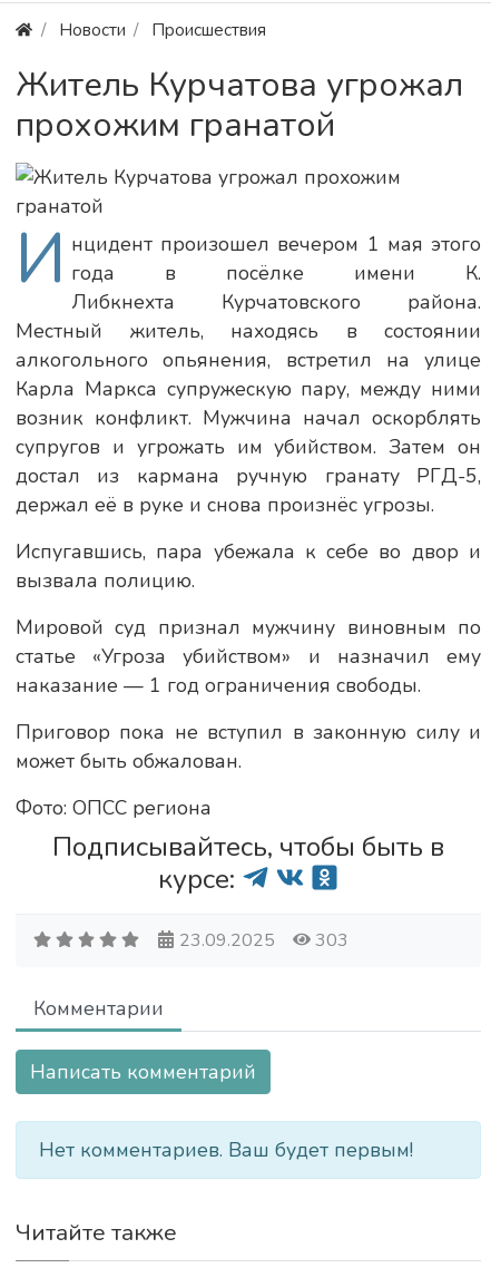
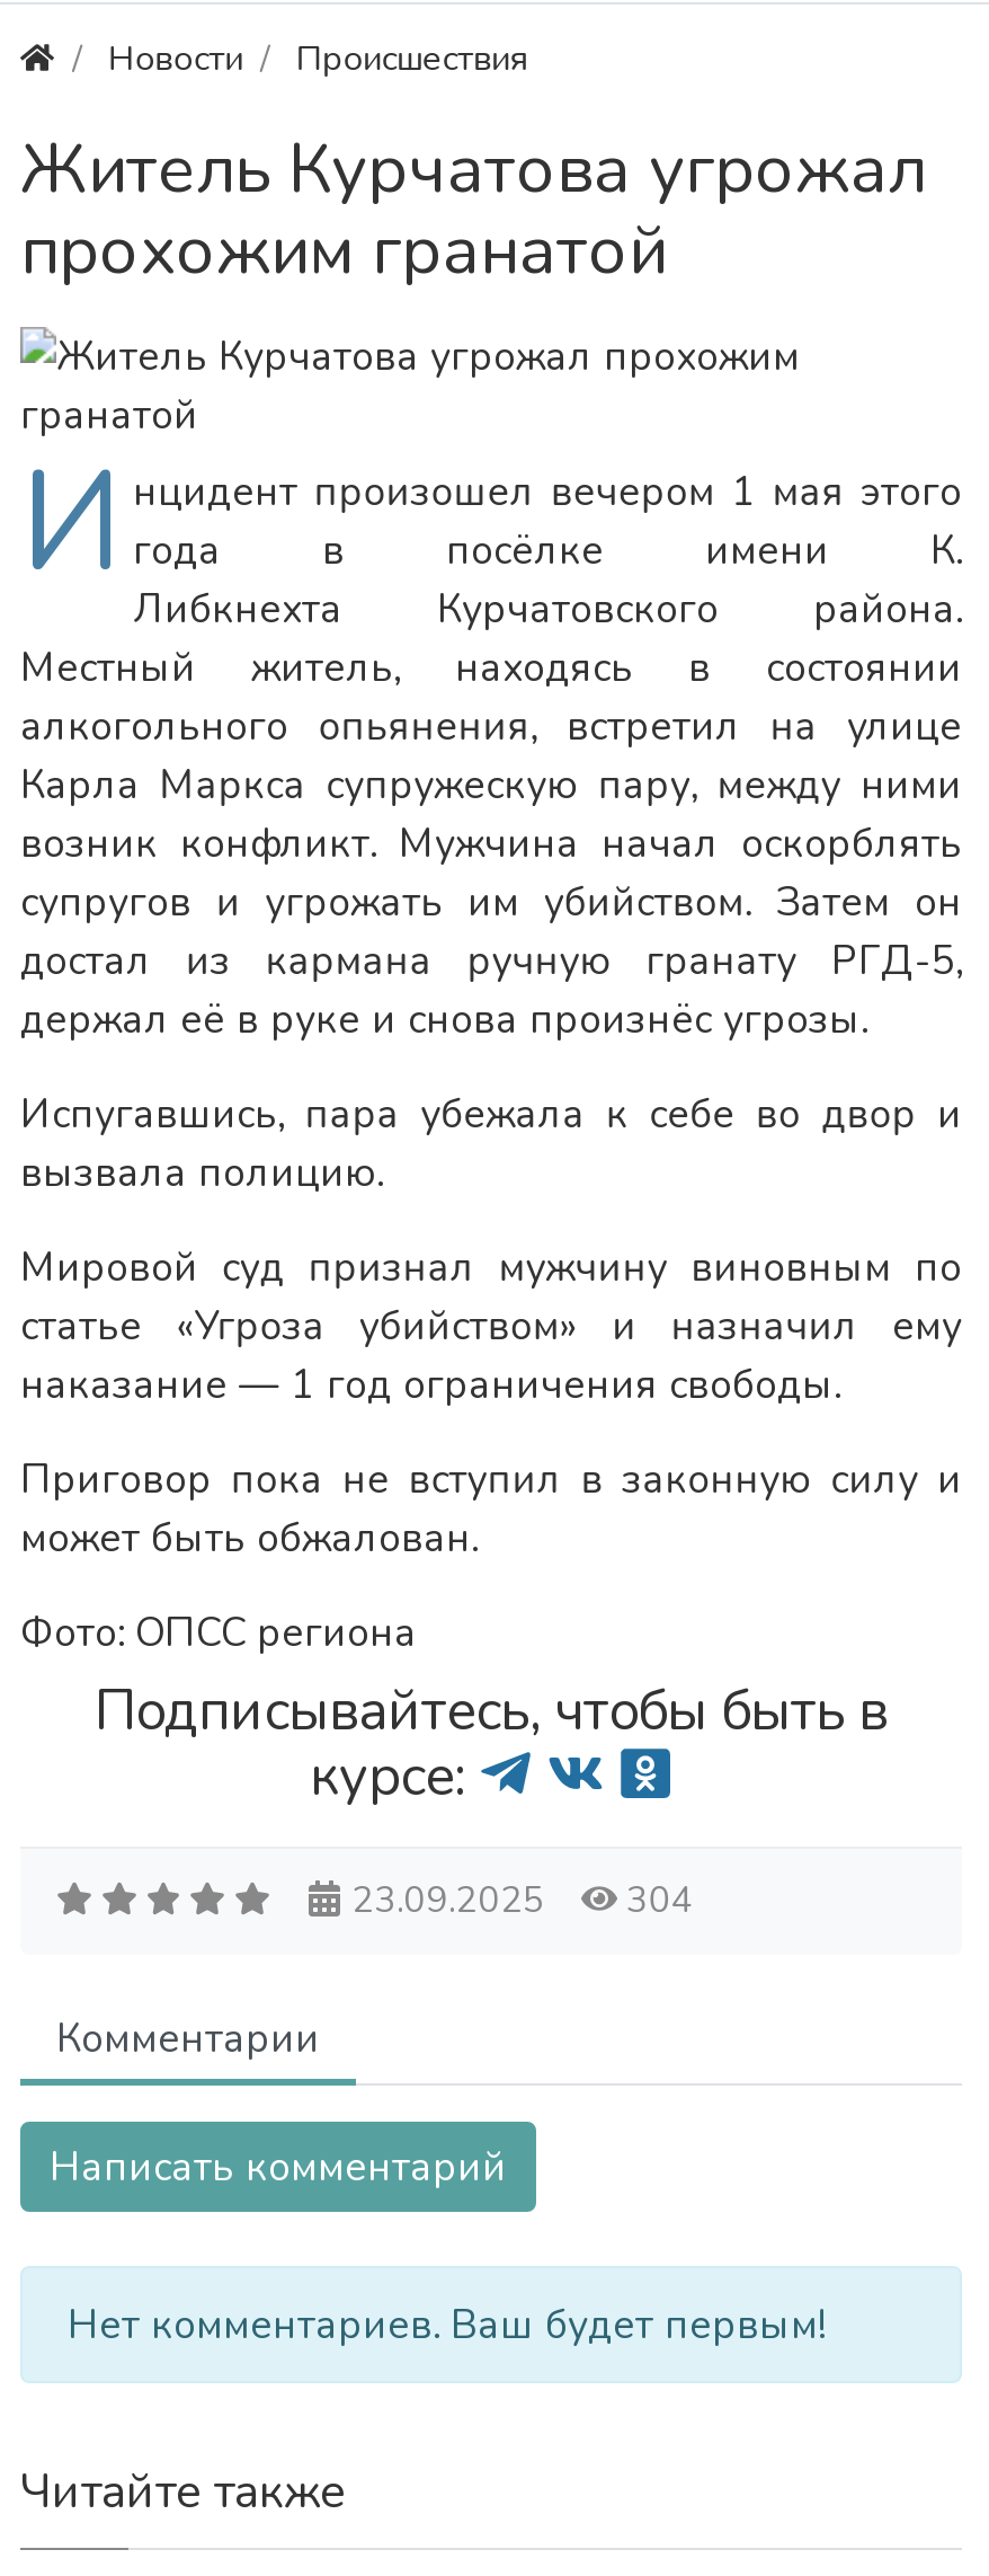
- 23.09.2025 303
+ 23.09.2025 304
